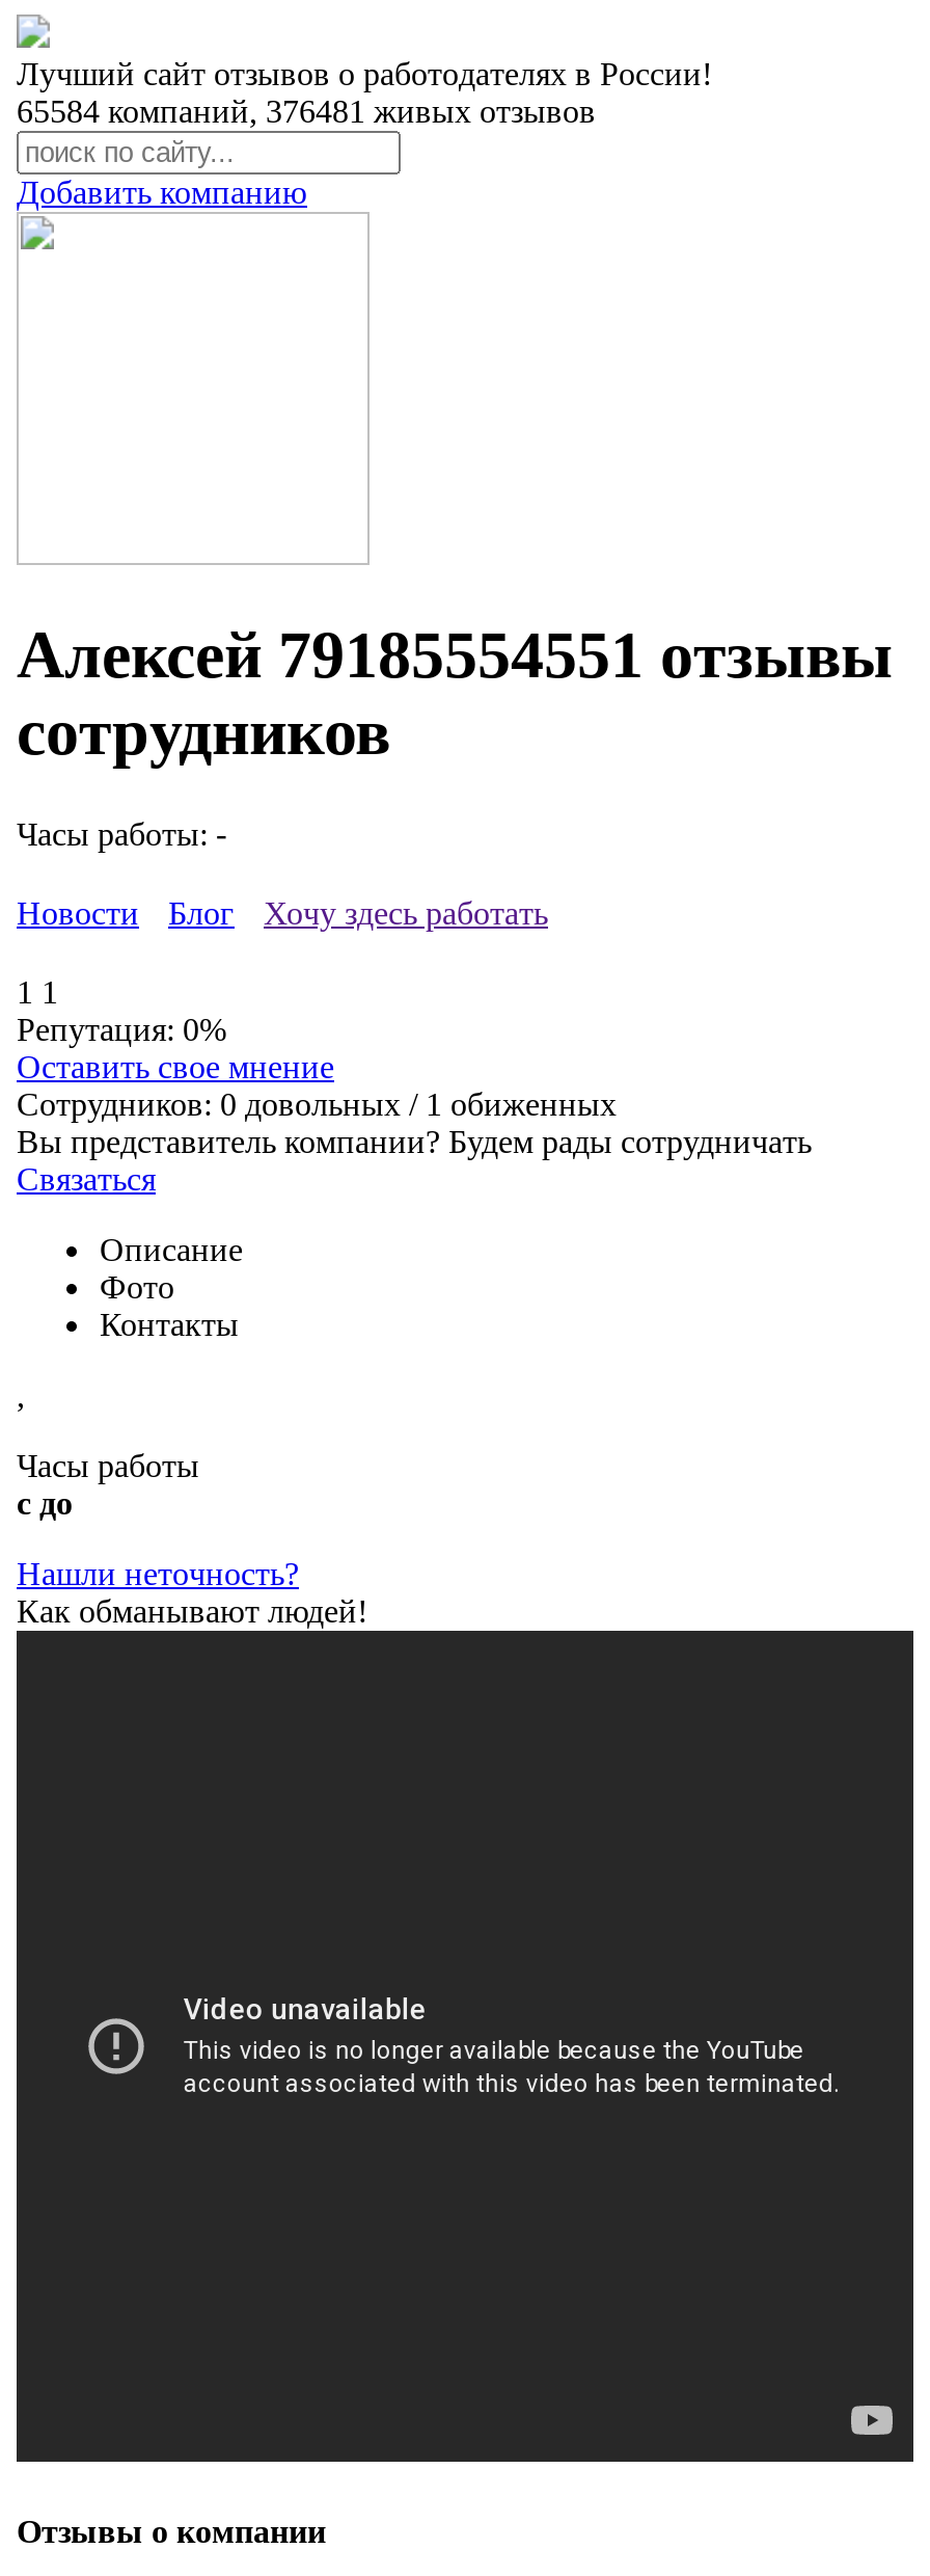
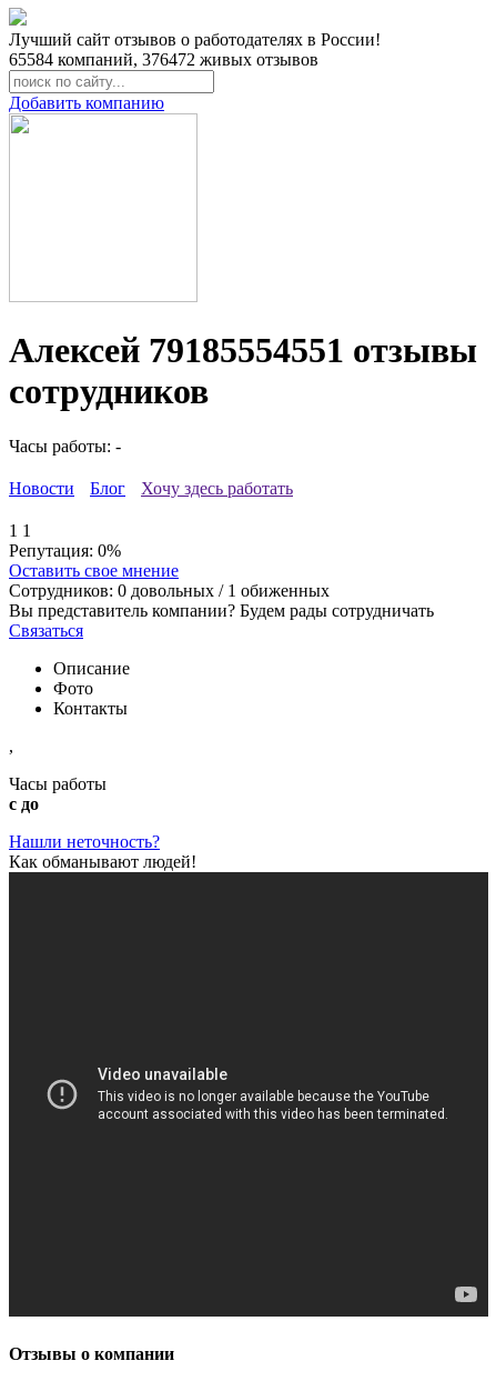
- 65584 компаний, 376481живых отзывов
+ 65584 компаний, 376472живых отзывов
